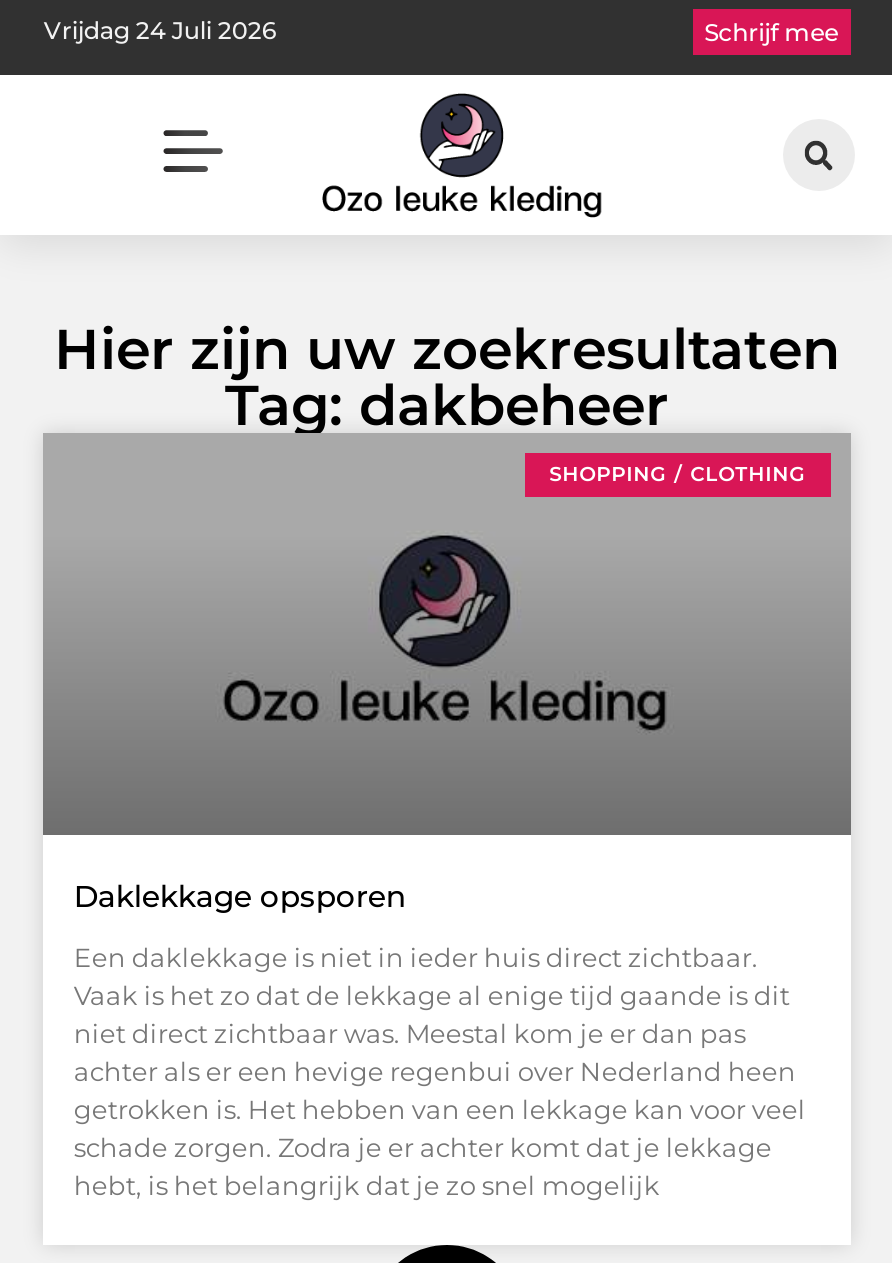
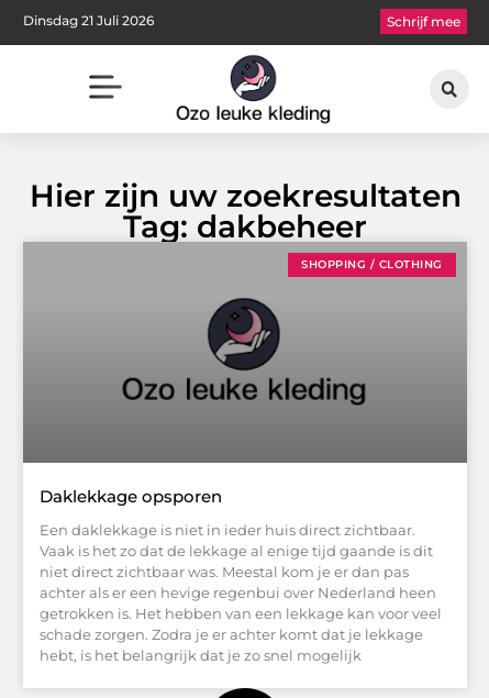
- Vrijdag 24 Juli 2026
+ Dinsdag 21 Juli 2026
